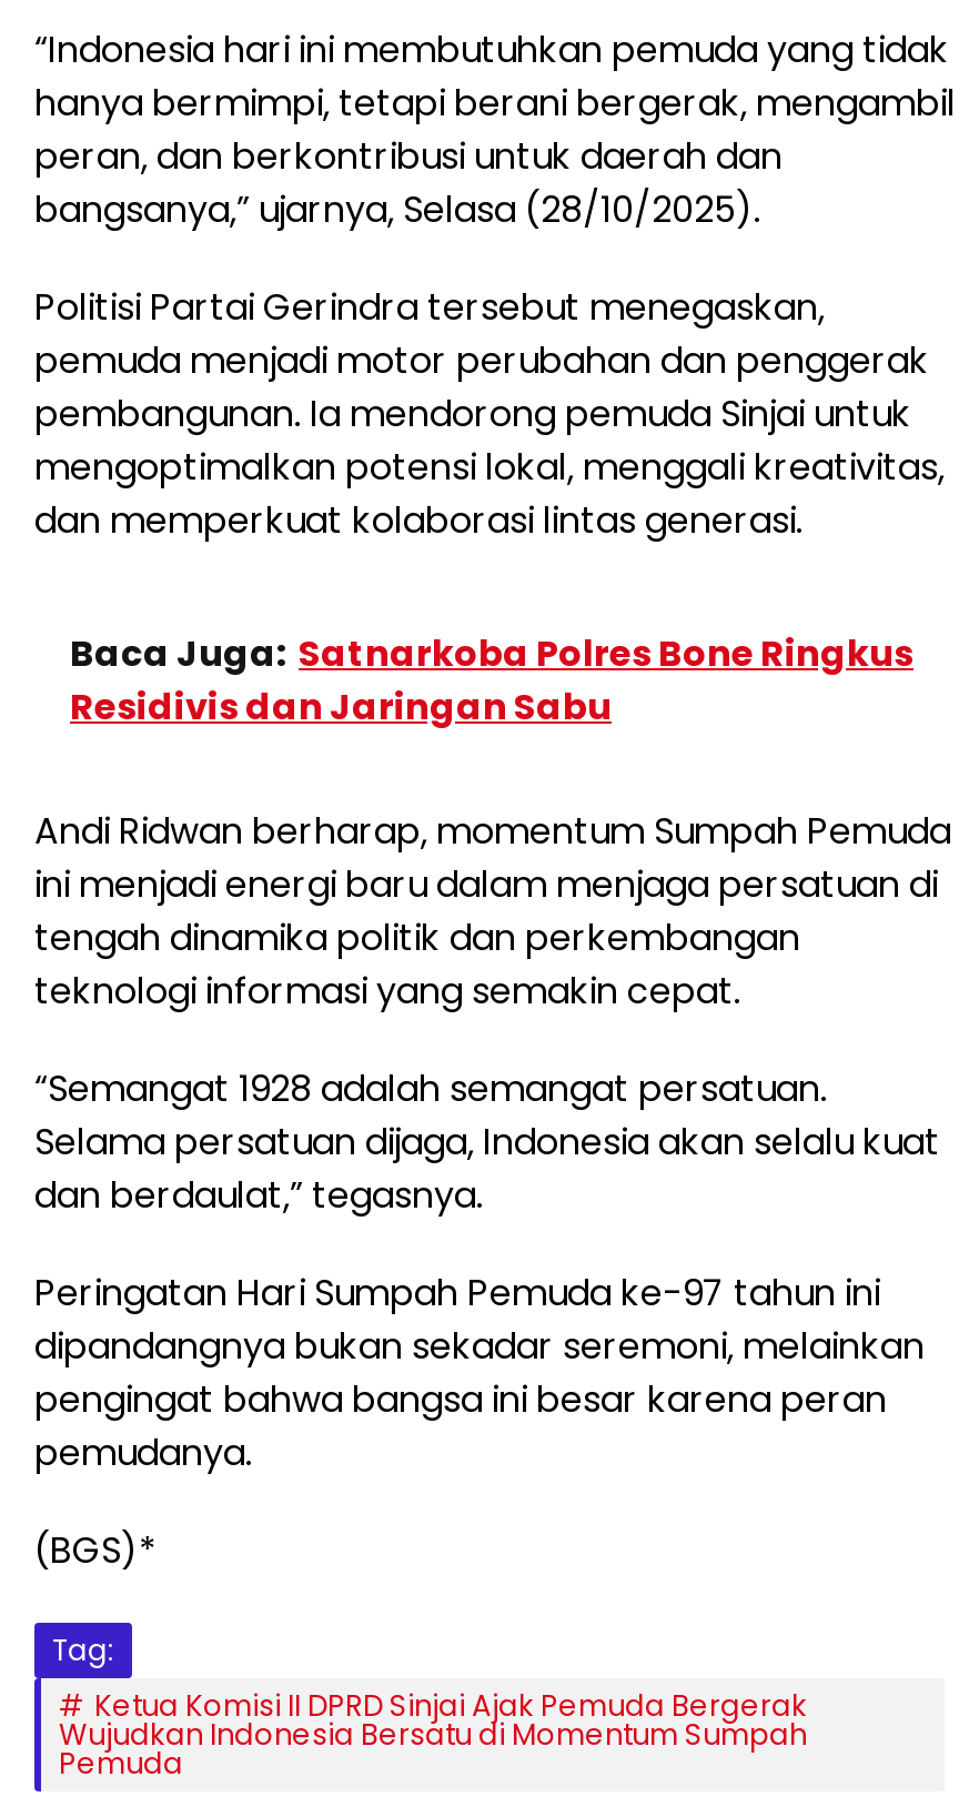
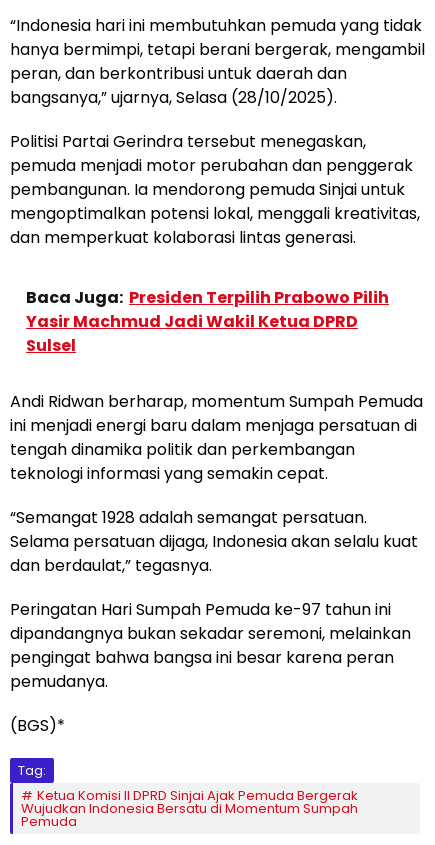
- Baca Juga: Satnarkoba Polres Bone Ringkus
- Residivis dan Jaringan Sabu
+ Baca Juga: Presiden Terpilih Prabowo Pilih
+ Yasir Machmud Jadi Wakil Ketua DPRD
+ Sulsel
